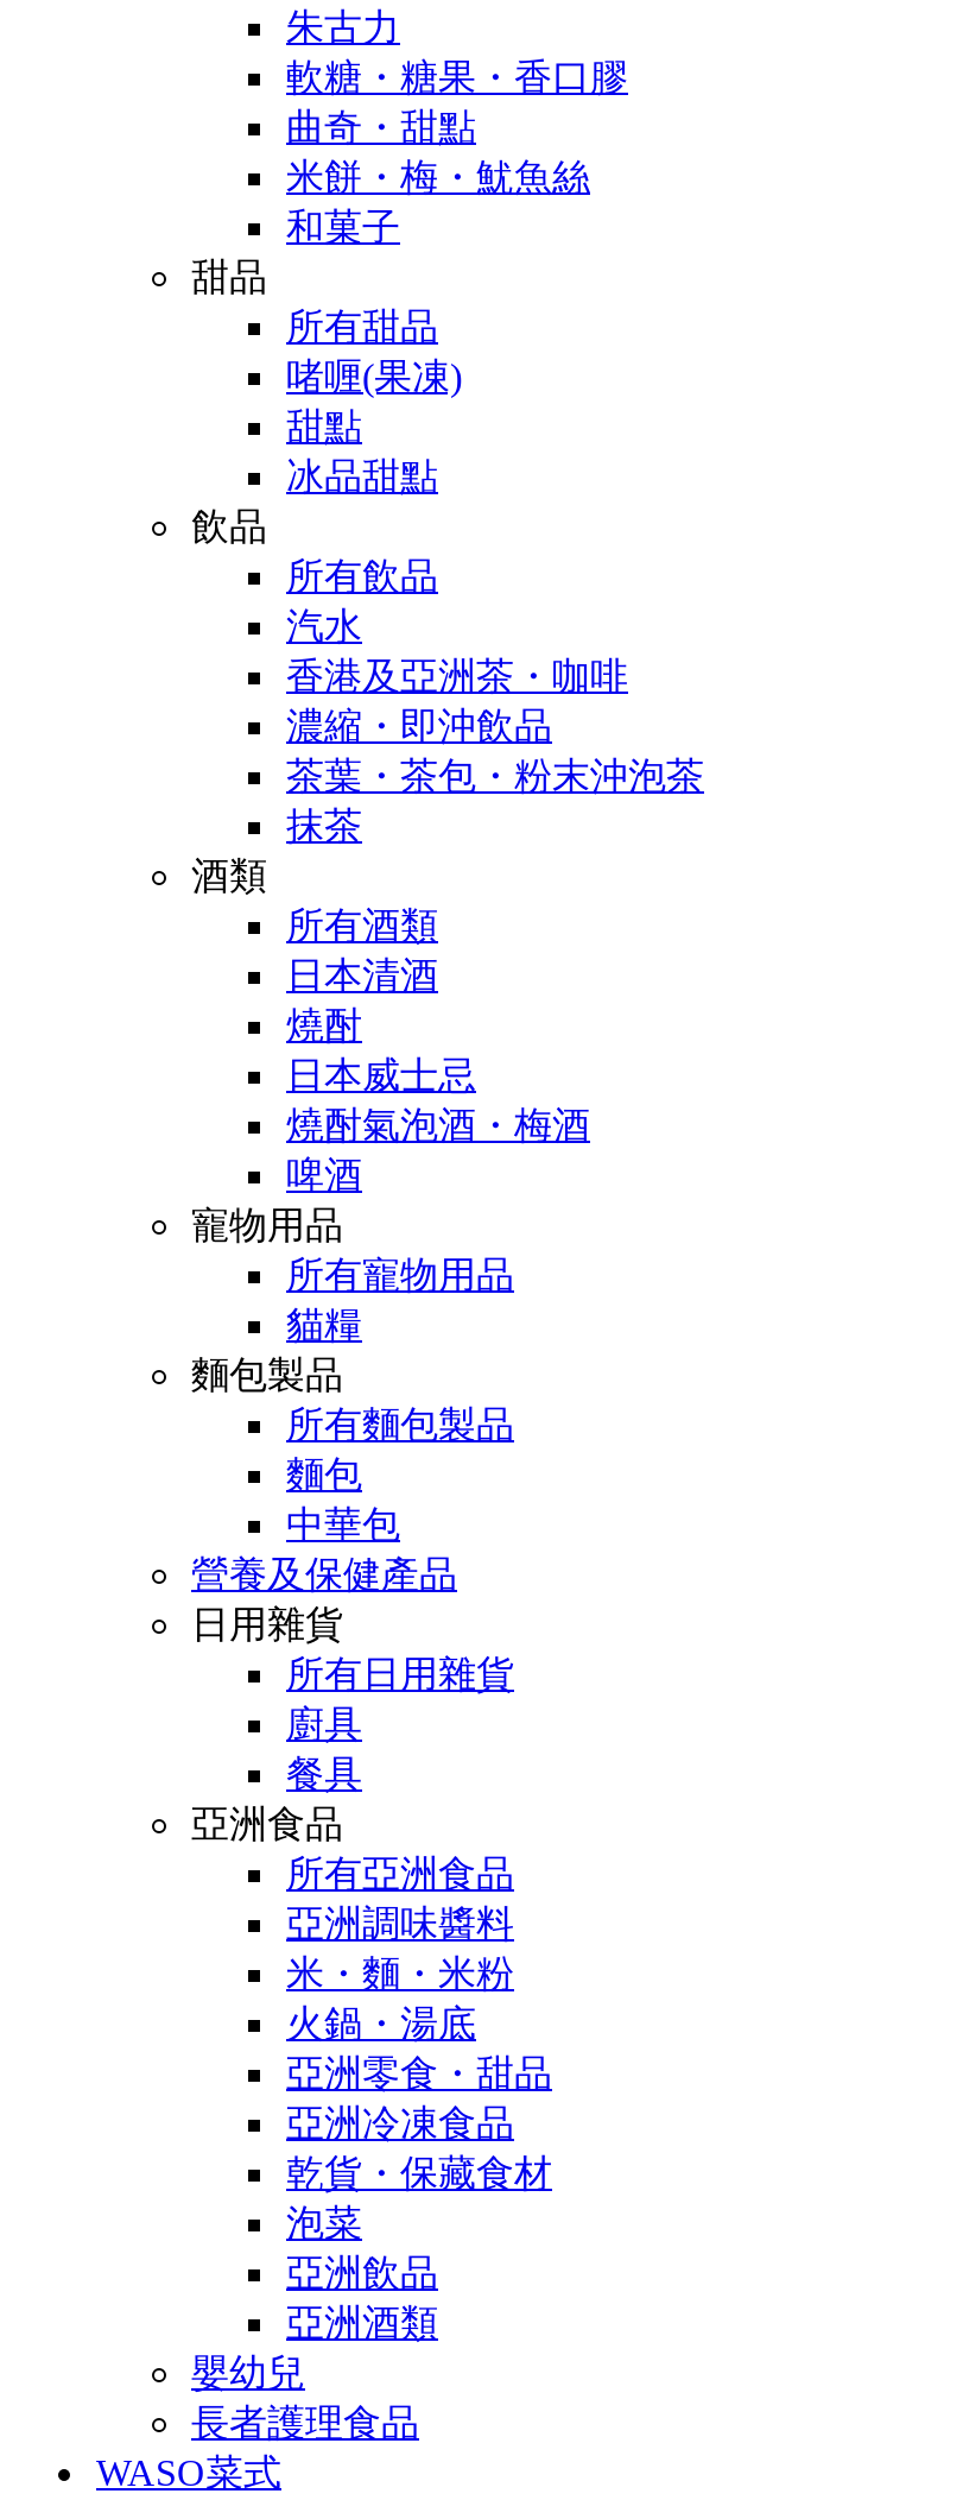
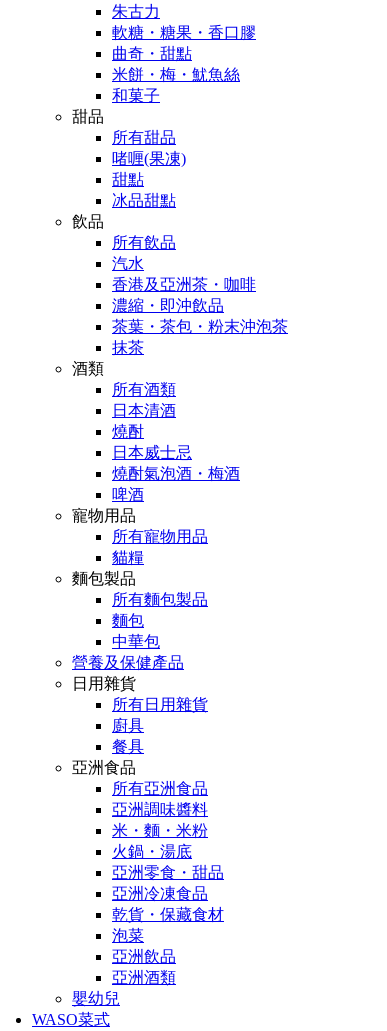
- 長者護理食品
